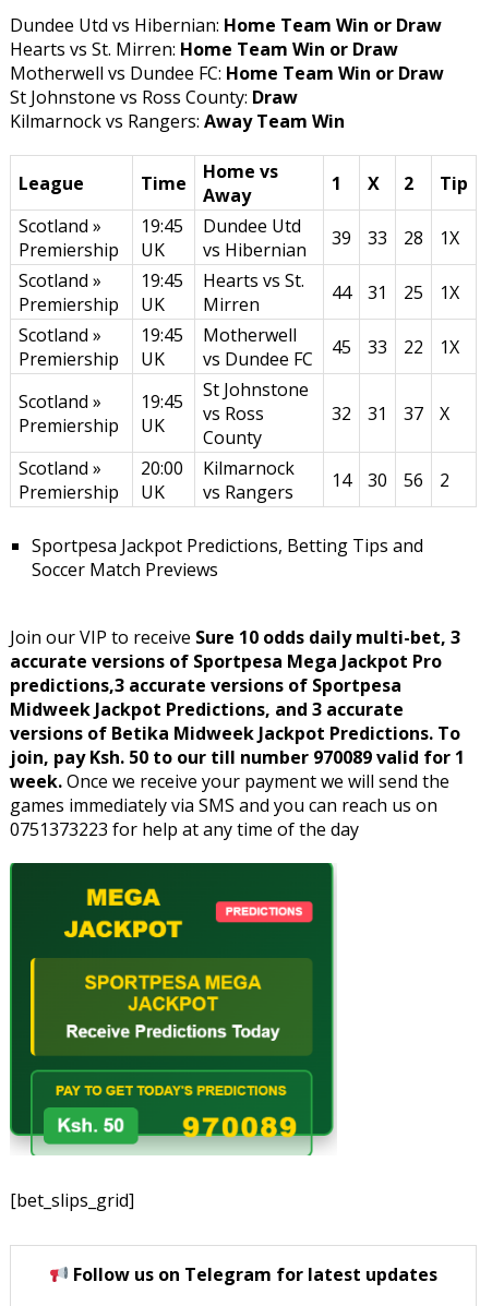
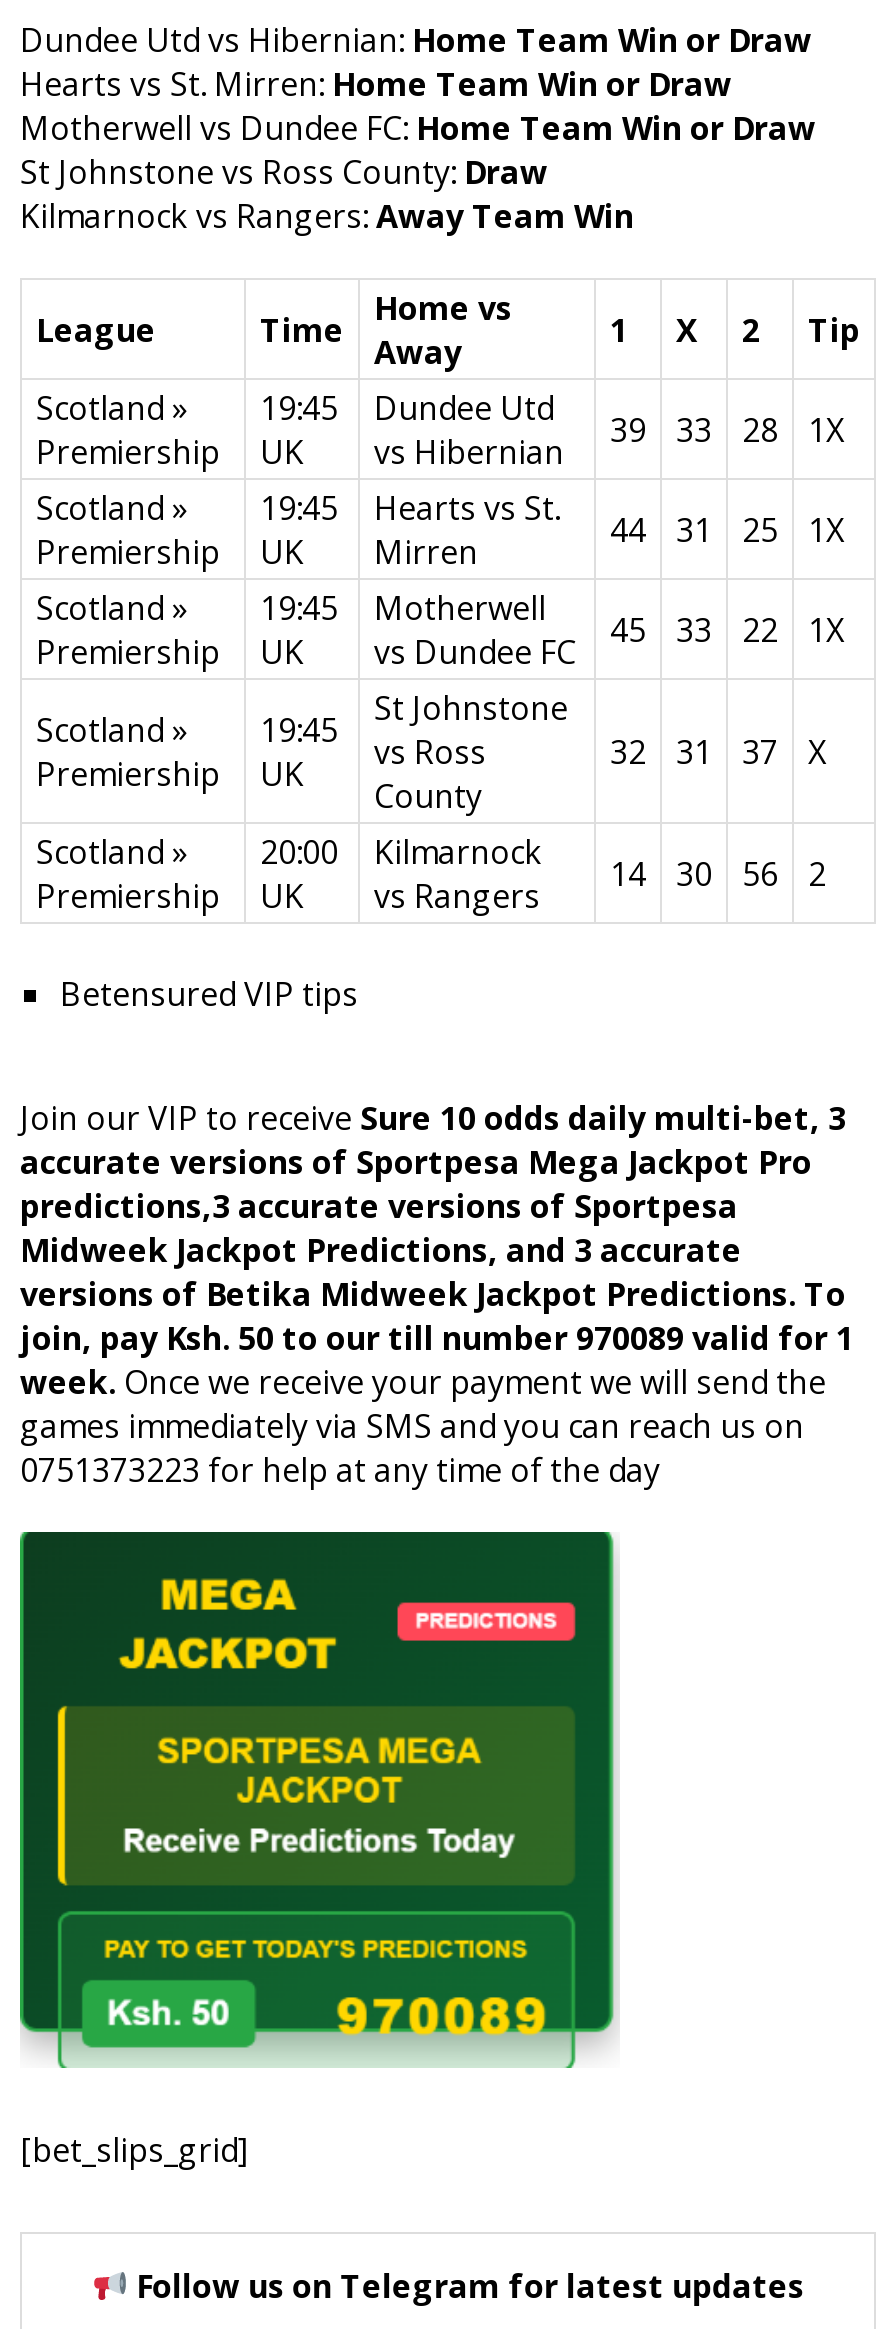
- Sportpesa Jackpot Predictions, Betting Tips and
- Soccer Match Previews
+ Betensured VIP tips
